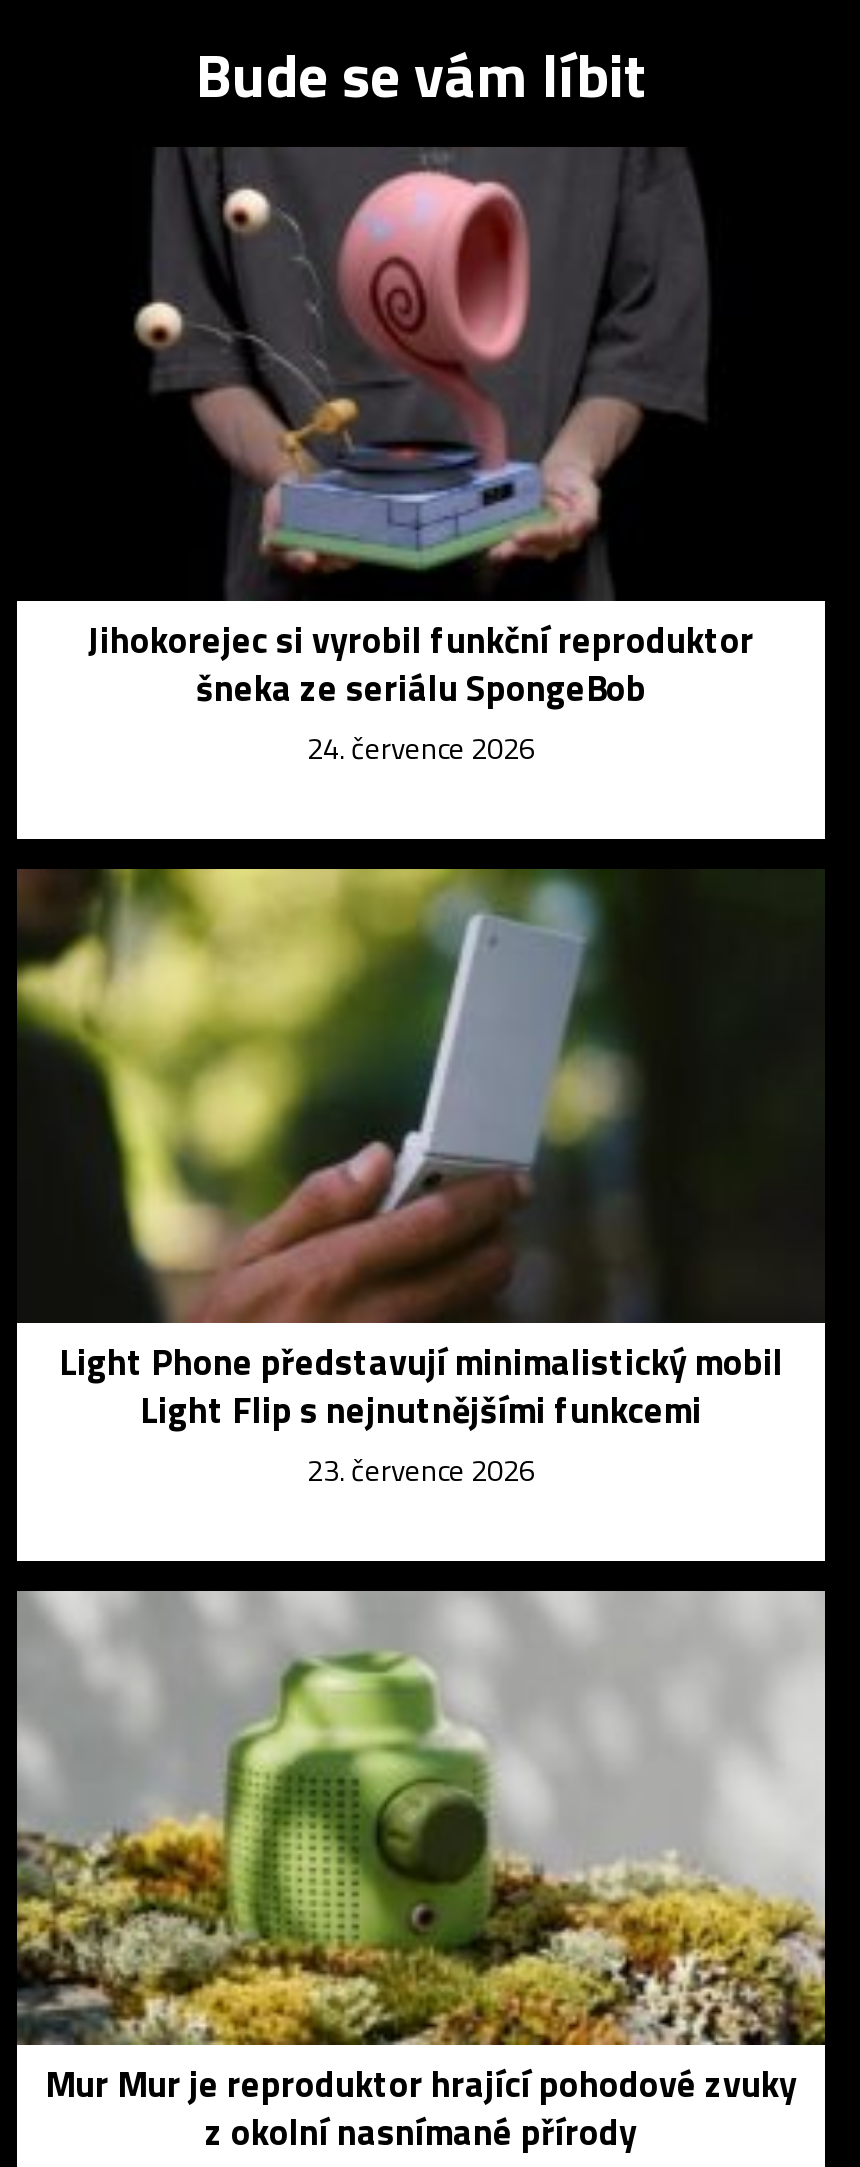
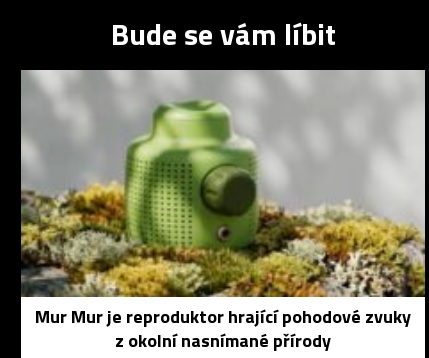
- [image]
- Jihokorejec si vyrobil funkční reproduktor
- šneka ze seriálu SpongeBob
- 24. července 2026

- [image]
- Light Phone představují minimalistický mobil
- Light Flip s nejnutnějšími funkcemi
- 23. července 2026
